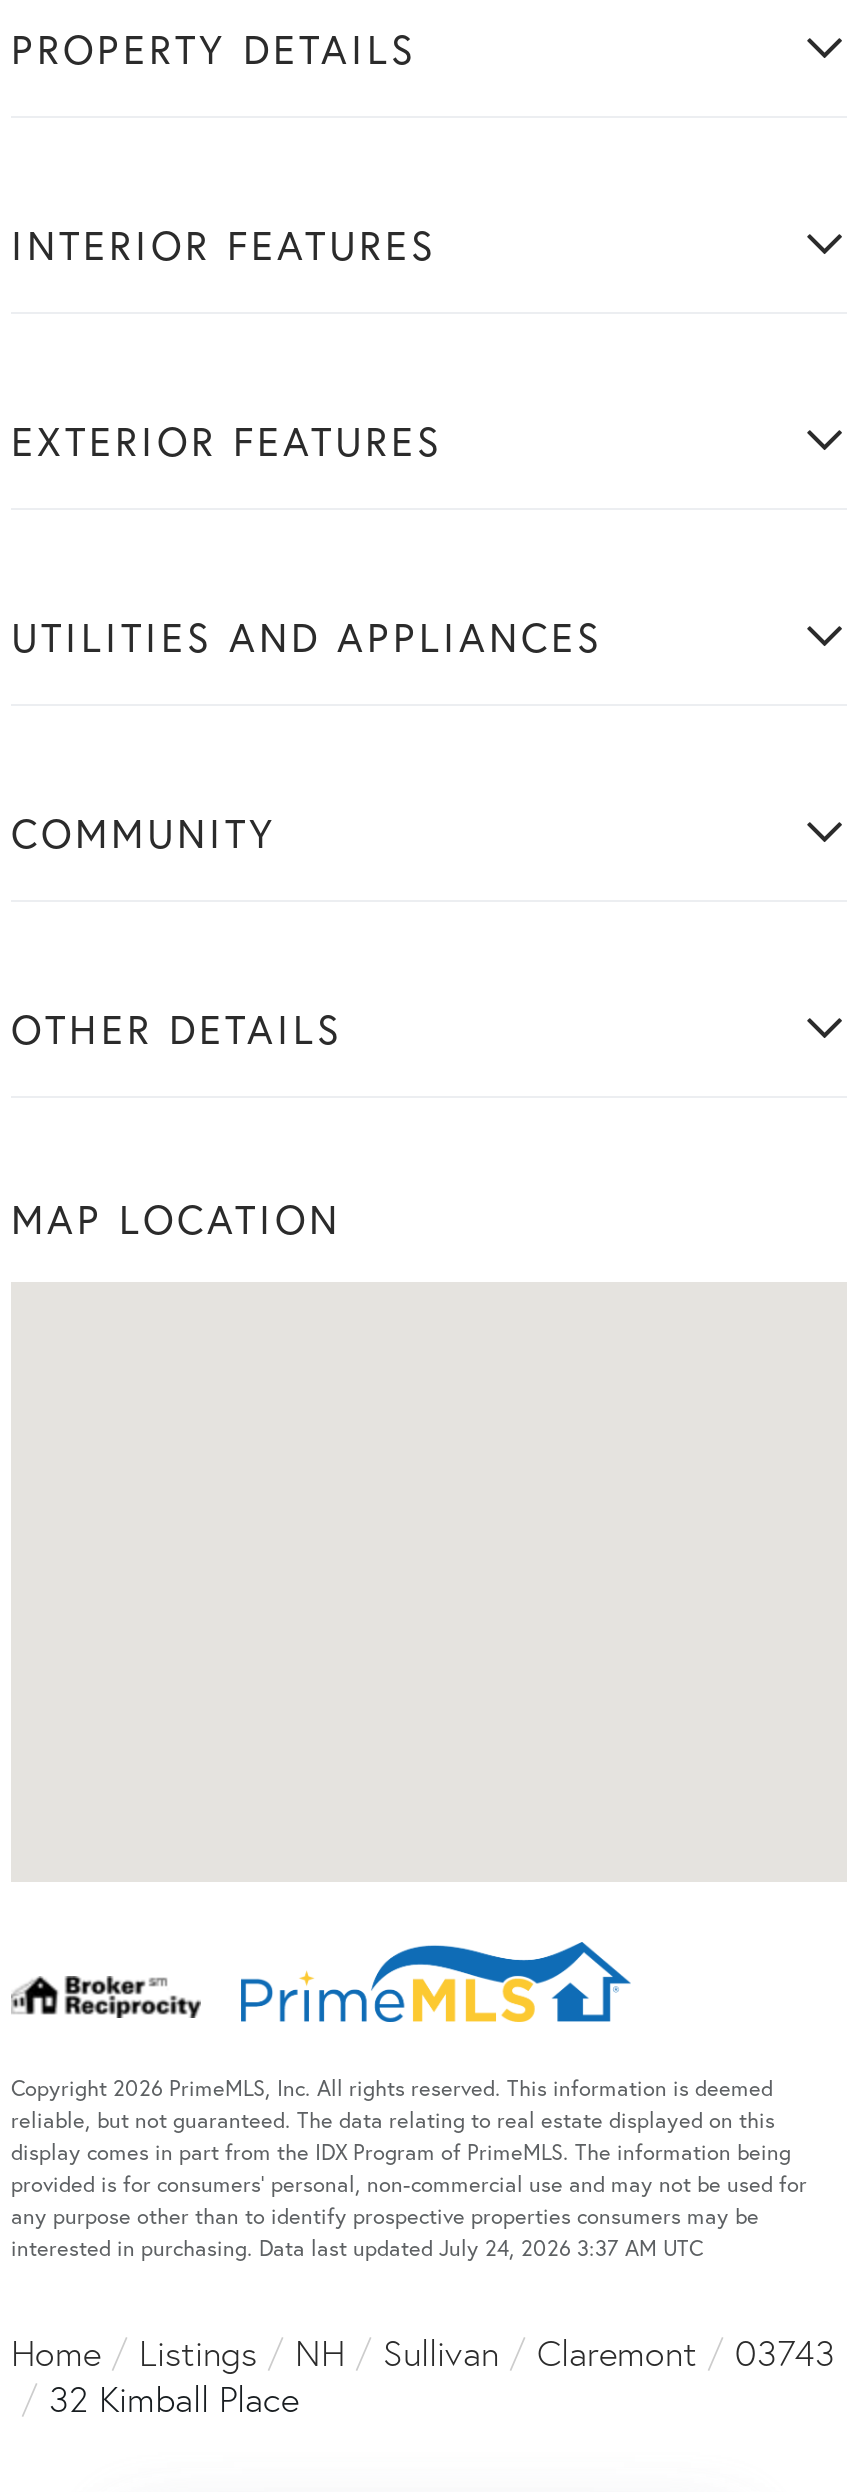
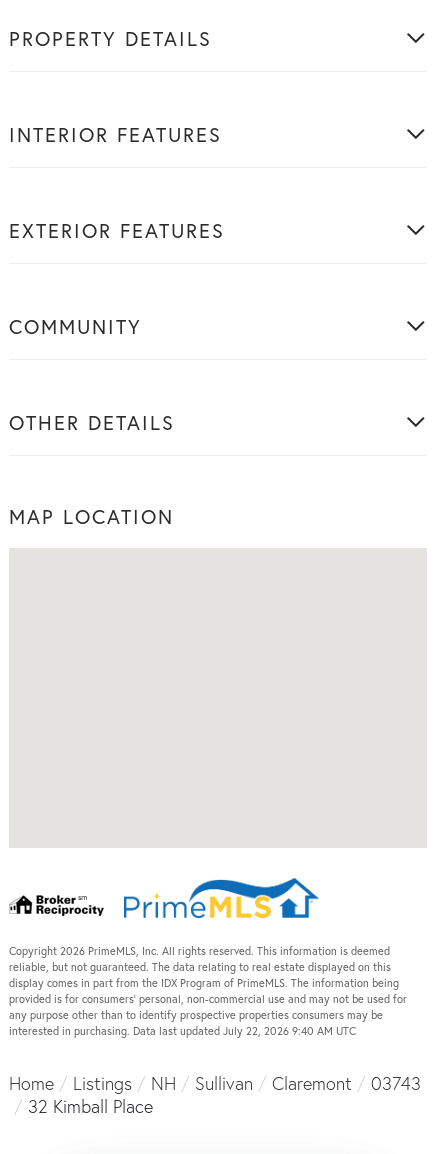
- UTILITIES AND APPLIANCES

- interested in purchasing. Data last updated July 24, 2026 3:37 AM UTC
+ interested in purchasing. Data last updated July 22, 2026 9:40 AM UTC
